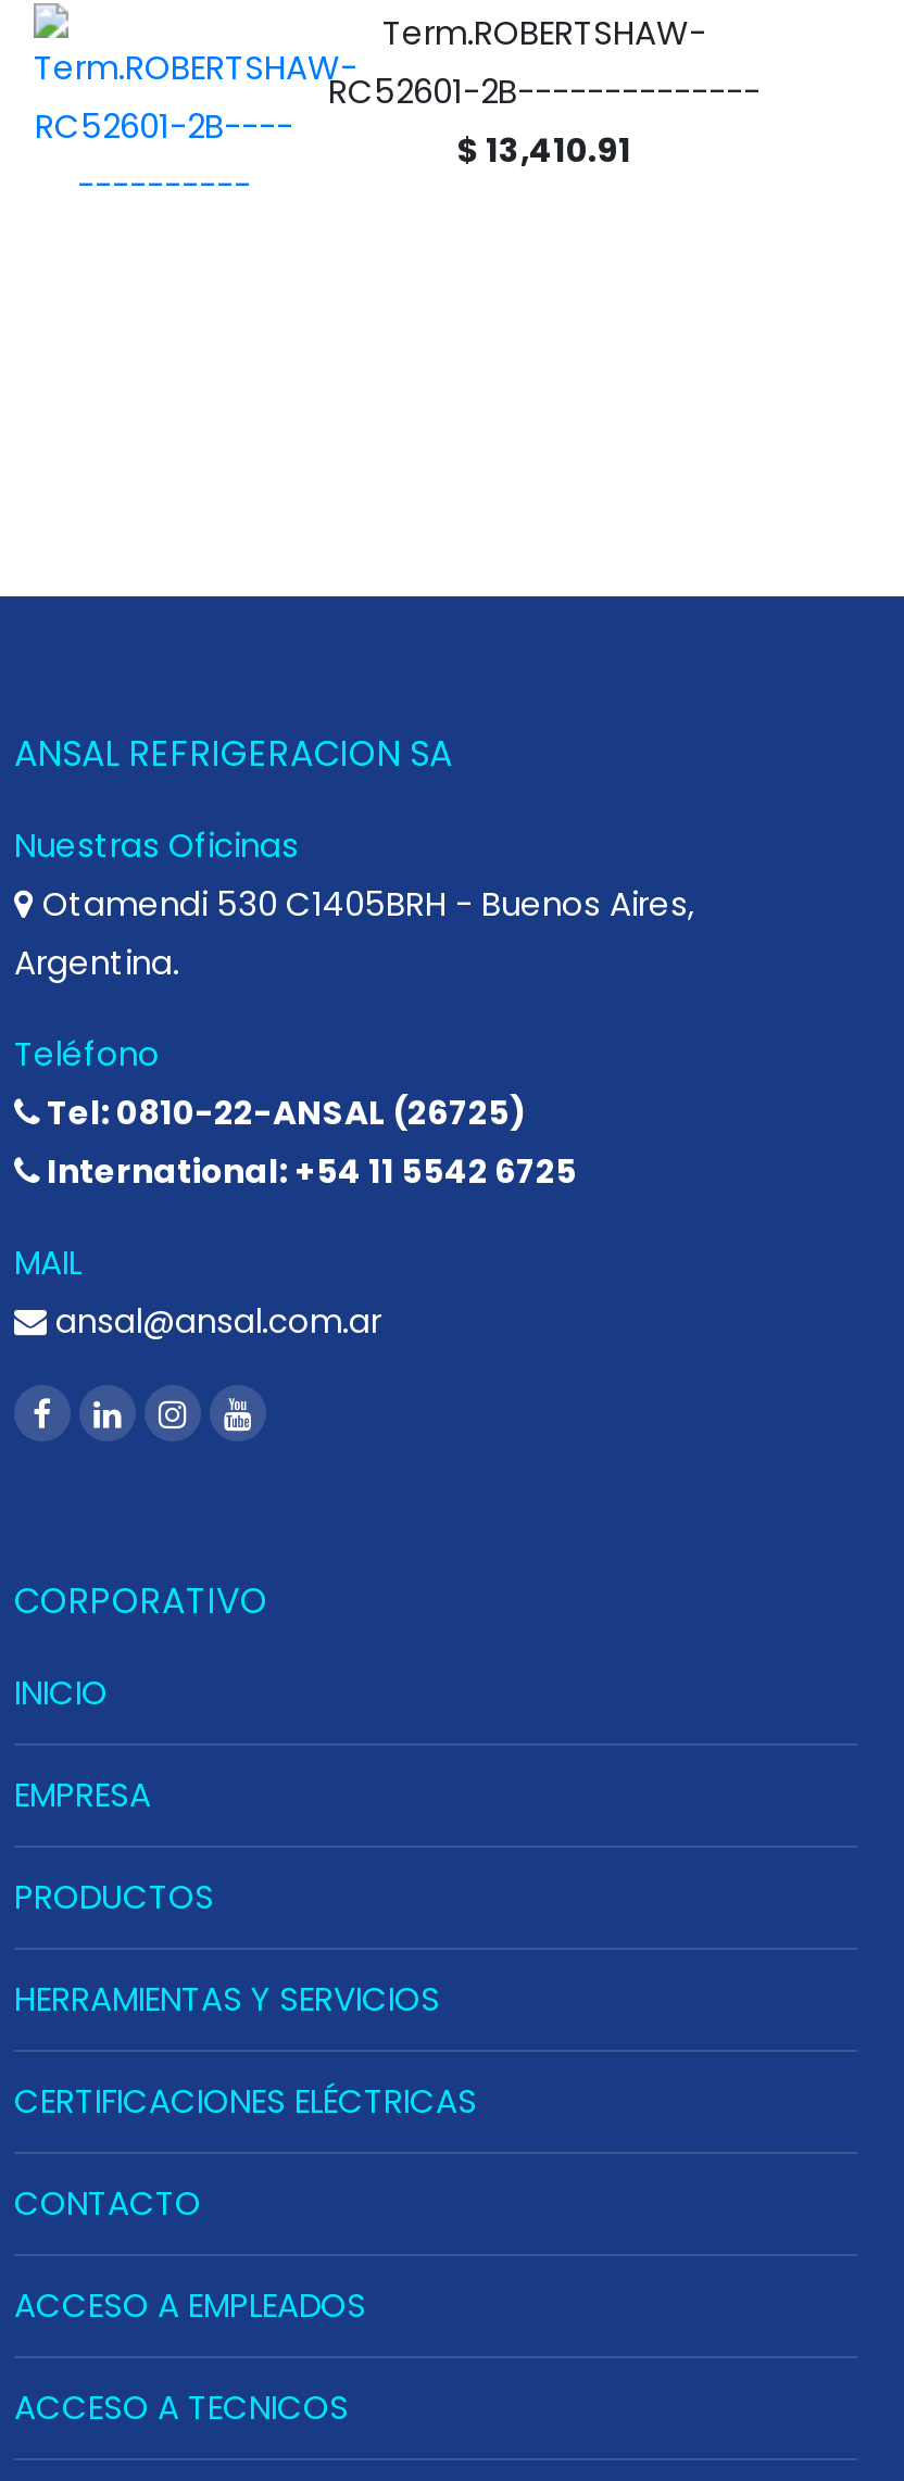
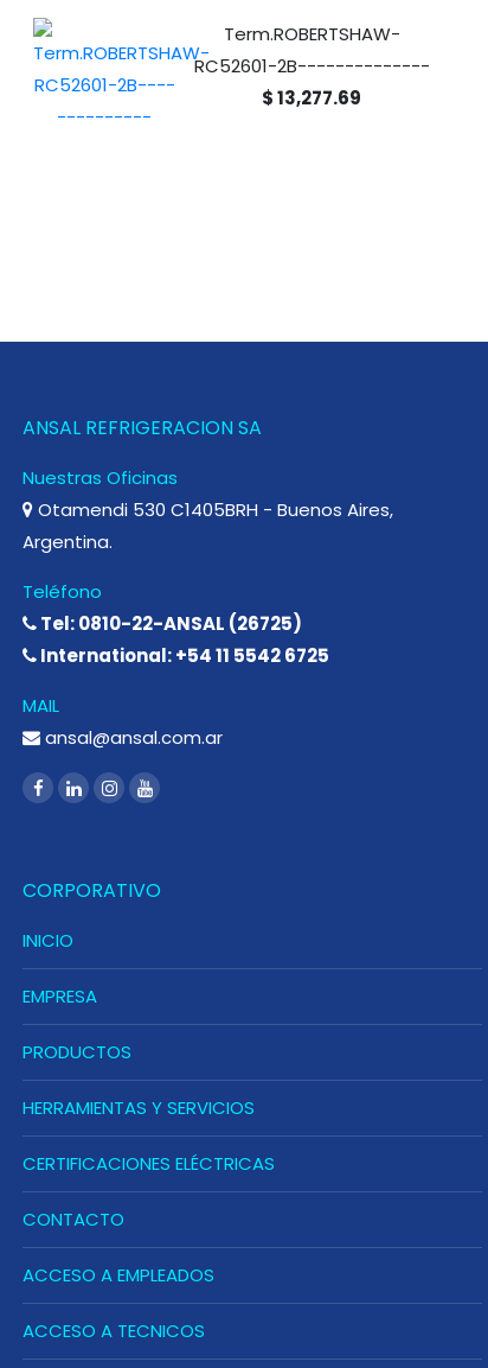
- $ 13,410.91
+ $ 13,277.69
